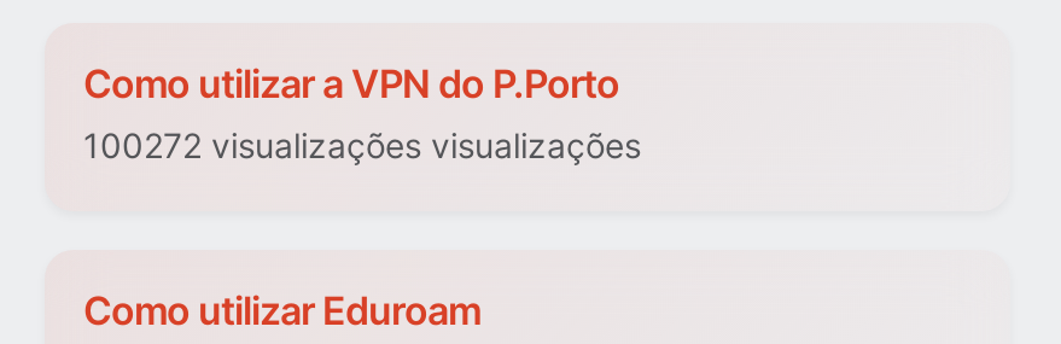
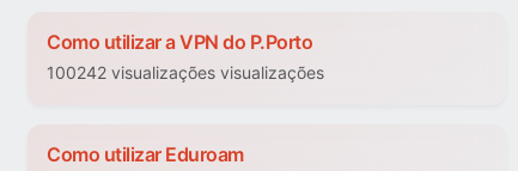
- 100272 visualizações visualizações
+ 100242 visualizações visualizações
